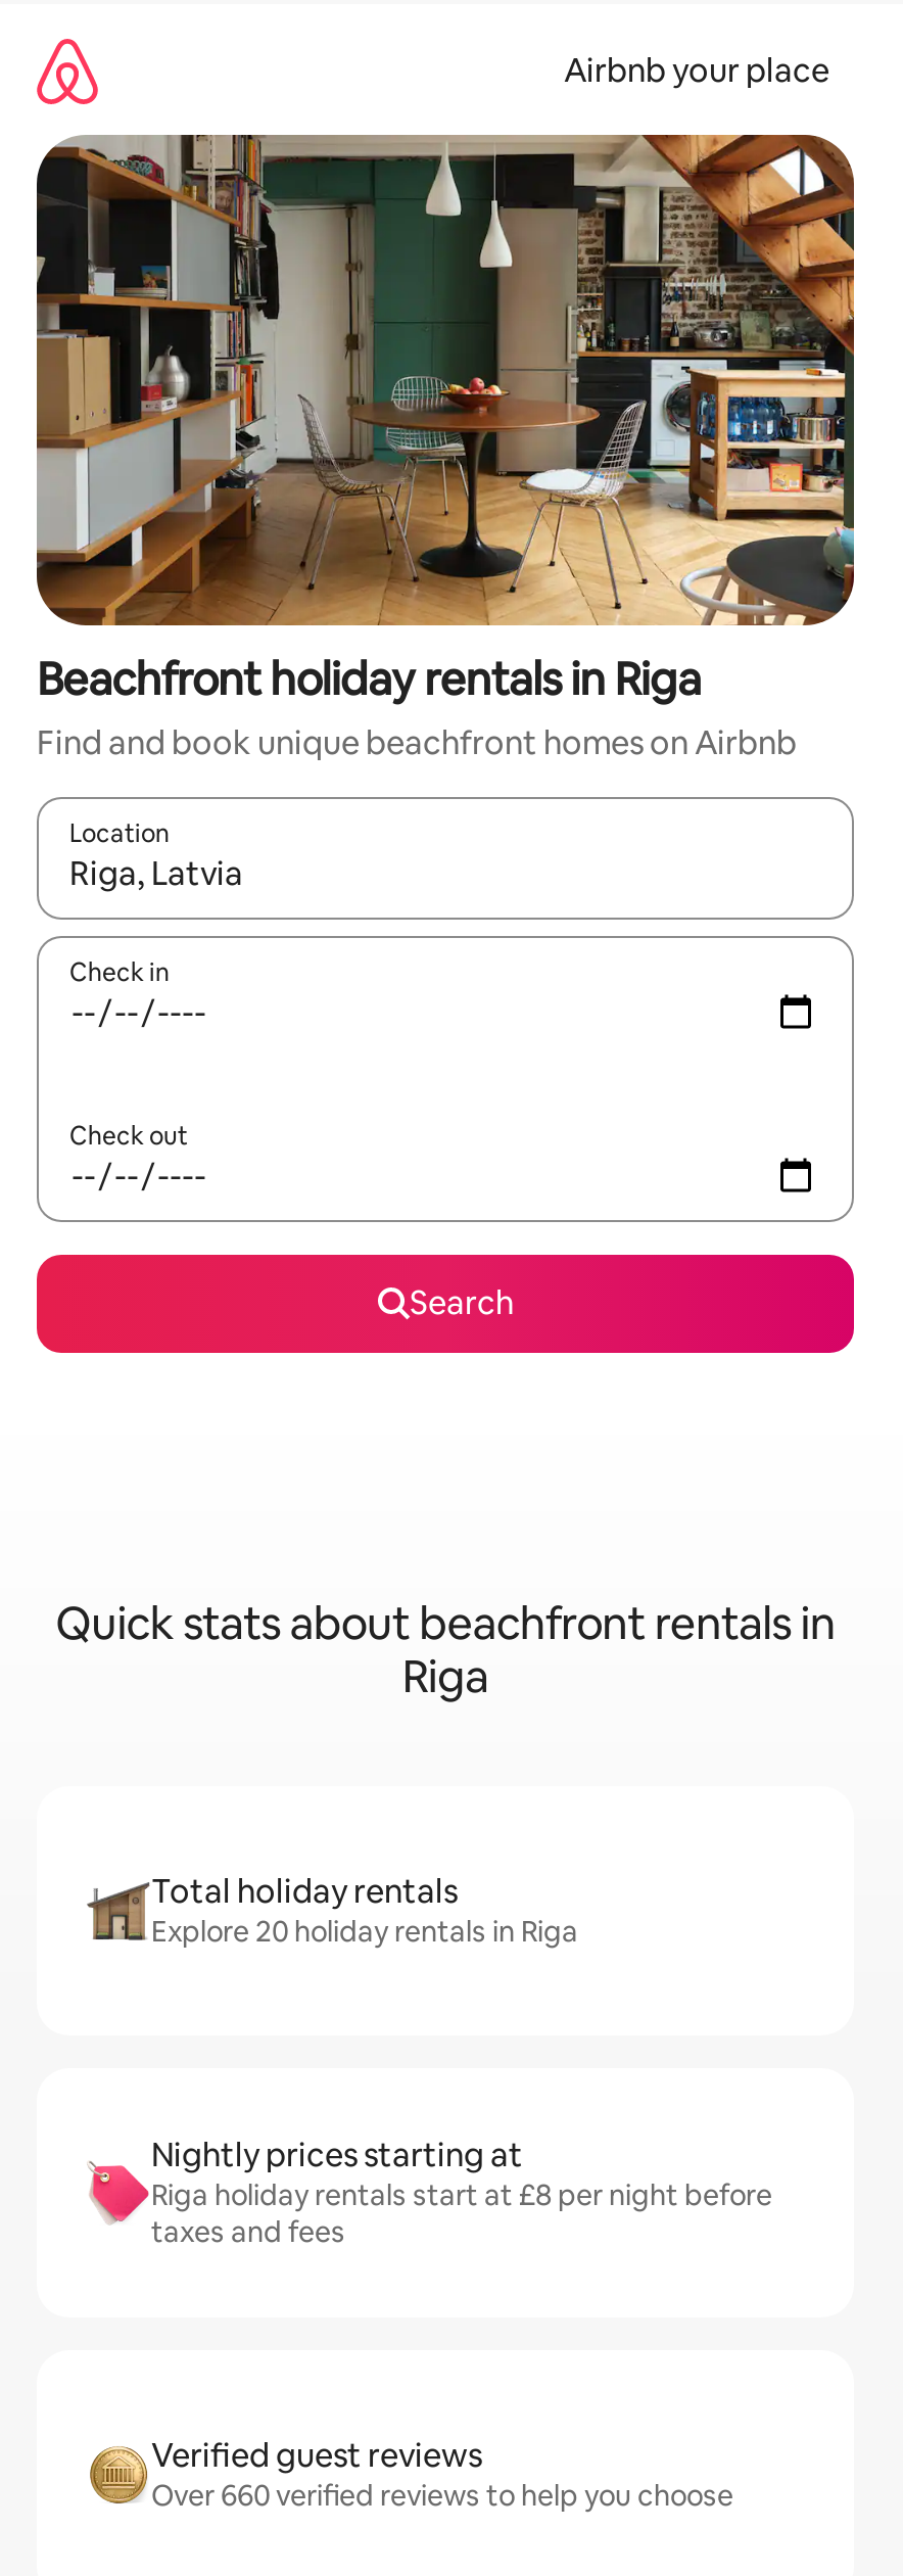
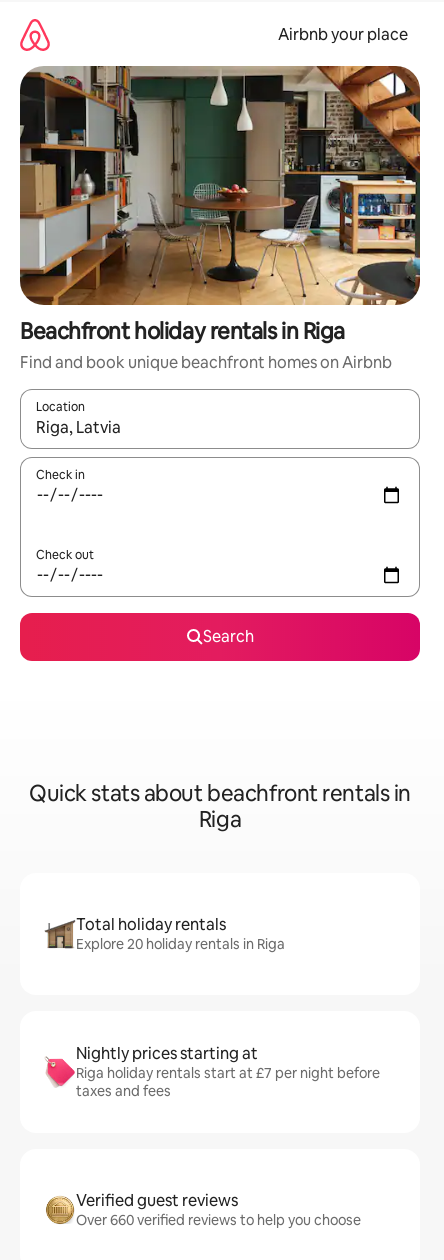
- Riga holiday rentals start at £8 per night before
+ Riga holiday rentals start at £7 per night before
